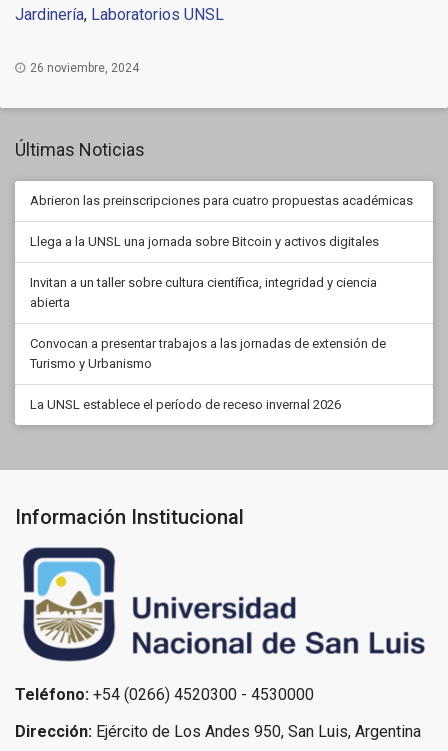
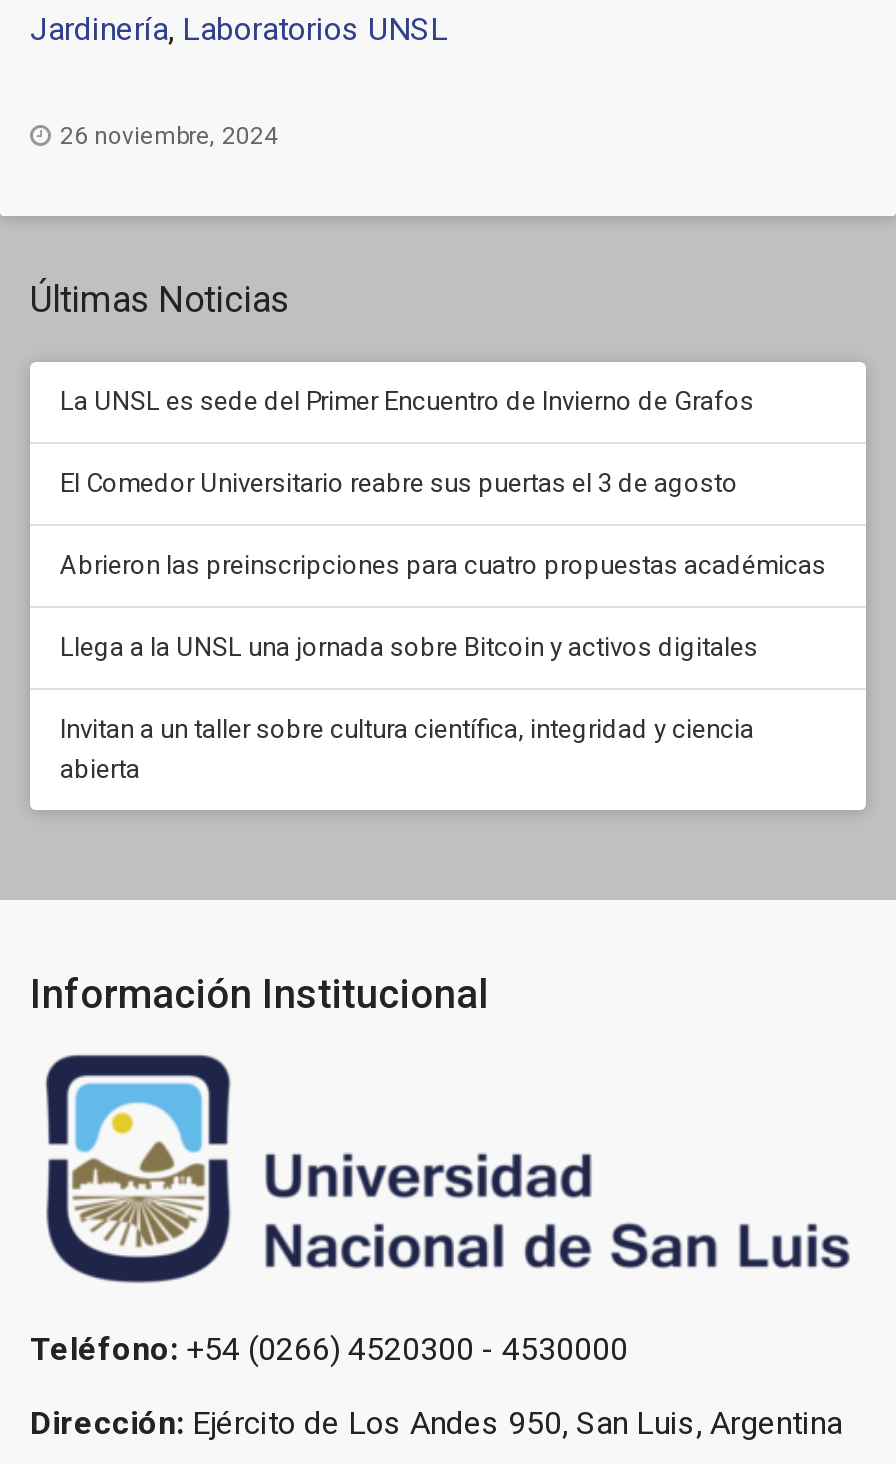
+ La UNSL es sede del Primer Encuentro de Invierno de Grafos
+ El Comedor Universitario reabre sus puertas el 3 de agosto

moved down: Abrieron las preinscripciones para cuatro propuestas académicas | Llega a la UNSL una jornada sobre Bitcoin y activos digitales | Invitan a un taller sobre cultura científica, integridad y ciencia | abierta

- Convocan a presentar trabajos a las jornadas de extensión de
- Turismo y Urbanismo
- La UNSL establece el período de receso invernal 2026
